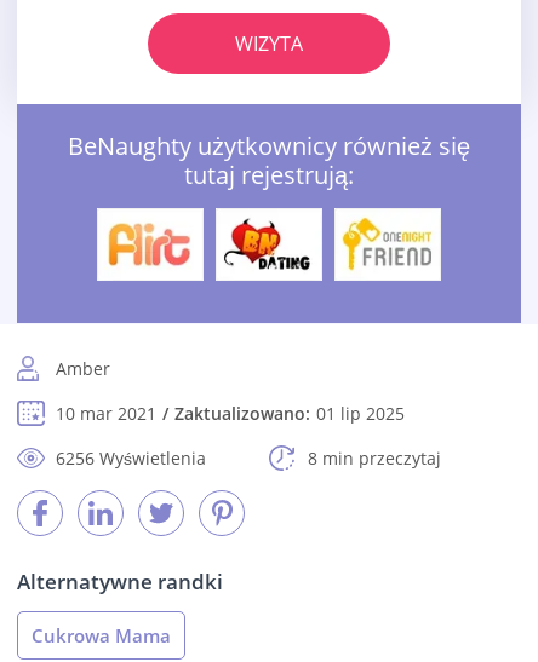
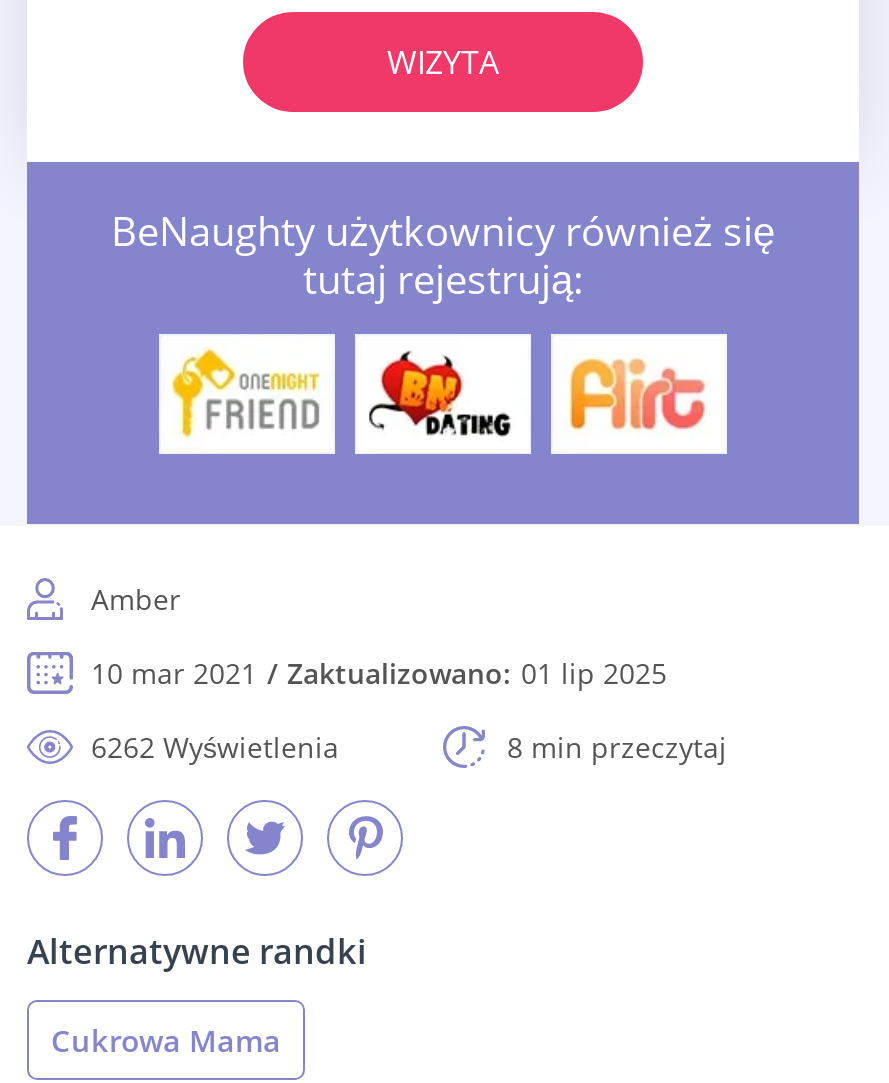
- [image]
+ [image]

- [image]
+ [image]

- 6256 Wyświetlenia
+ 6262 Wyświetlenia
